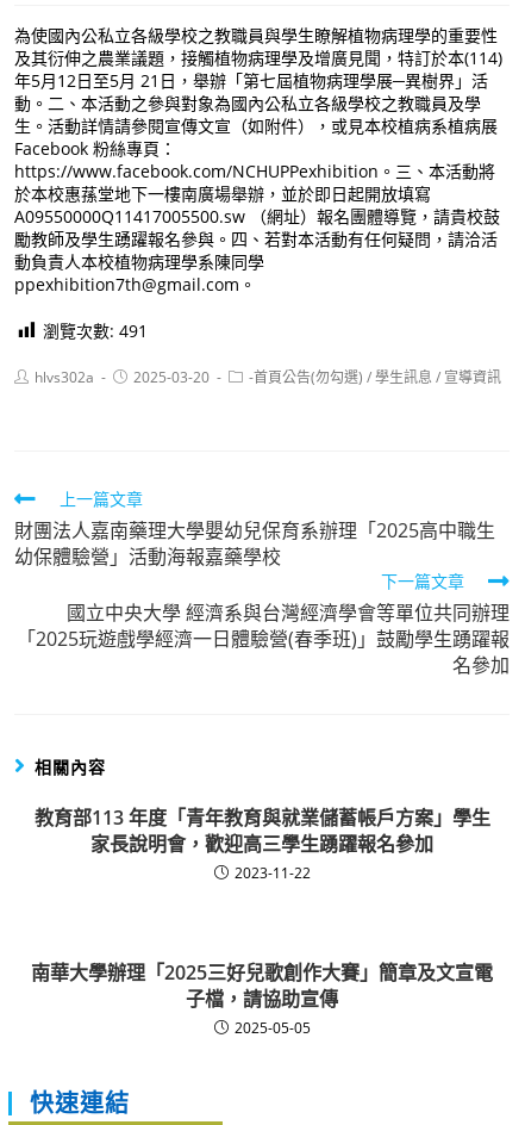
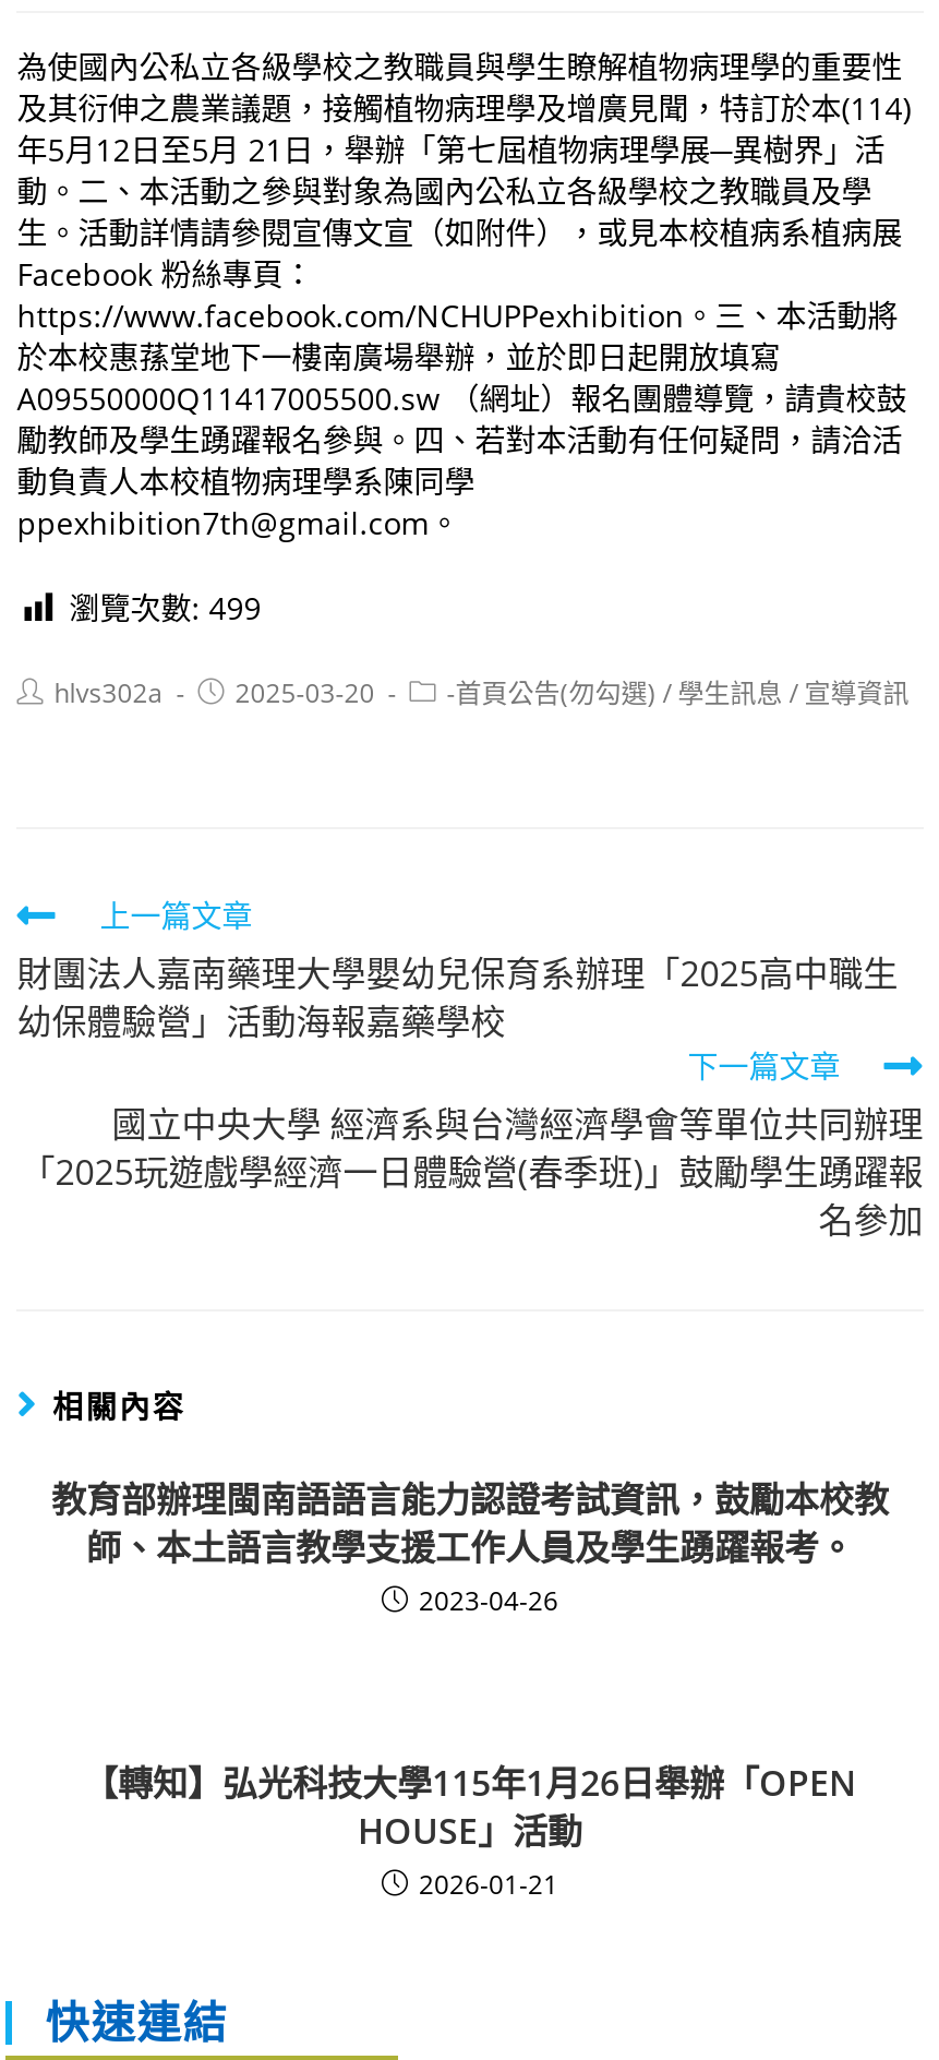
- 瀏覽次數: 491
+ 瀏覽次數: 499

- 教育部113 年度「青年教育與就業儲蓄帳戶方案」學生
- 家長說明會，歡迎高三學生踴躍報名參加
- 2023-11-22
+ 教育部辦理閩南語語言能力認證考試資訊，鼓勵本校教
+ 師、本土語言教學支援工作人員及學生踴躍報考。
+ 2023-04-26

- 南華大學辦理「2025三好兒歌創作大賽」簡章及文宣電
- 子檔，請協助宣傳
- 2025-05-05
+ 【轉知】弘光科技大學115年1月26日舉辦「OPEN
+ HOUSE」活動
+ 2026-01-21
